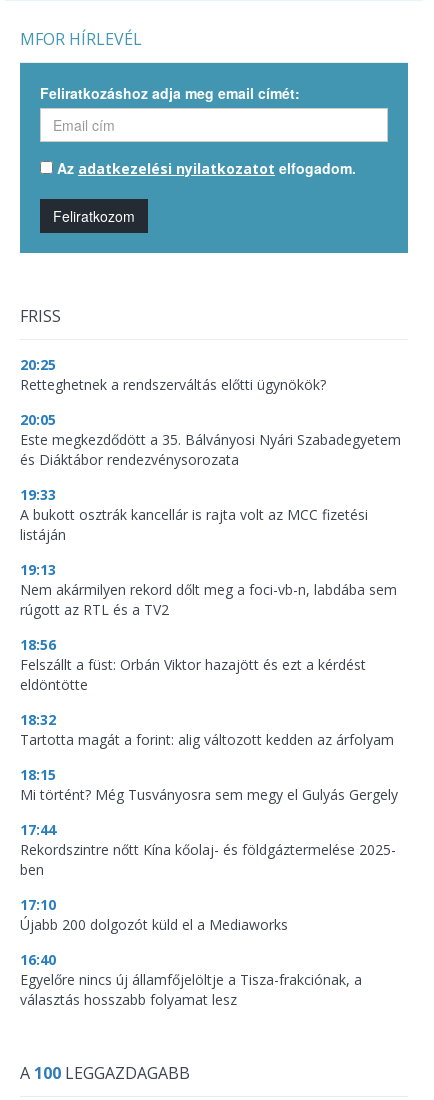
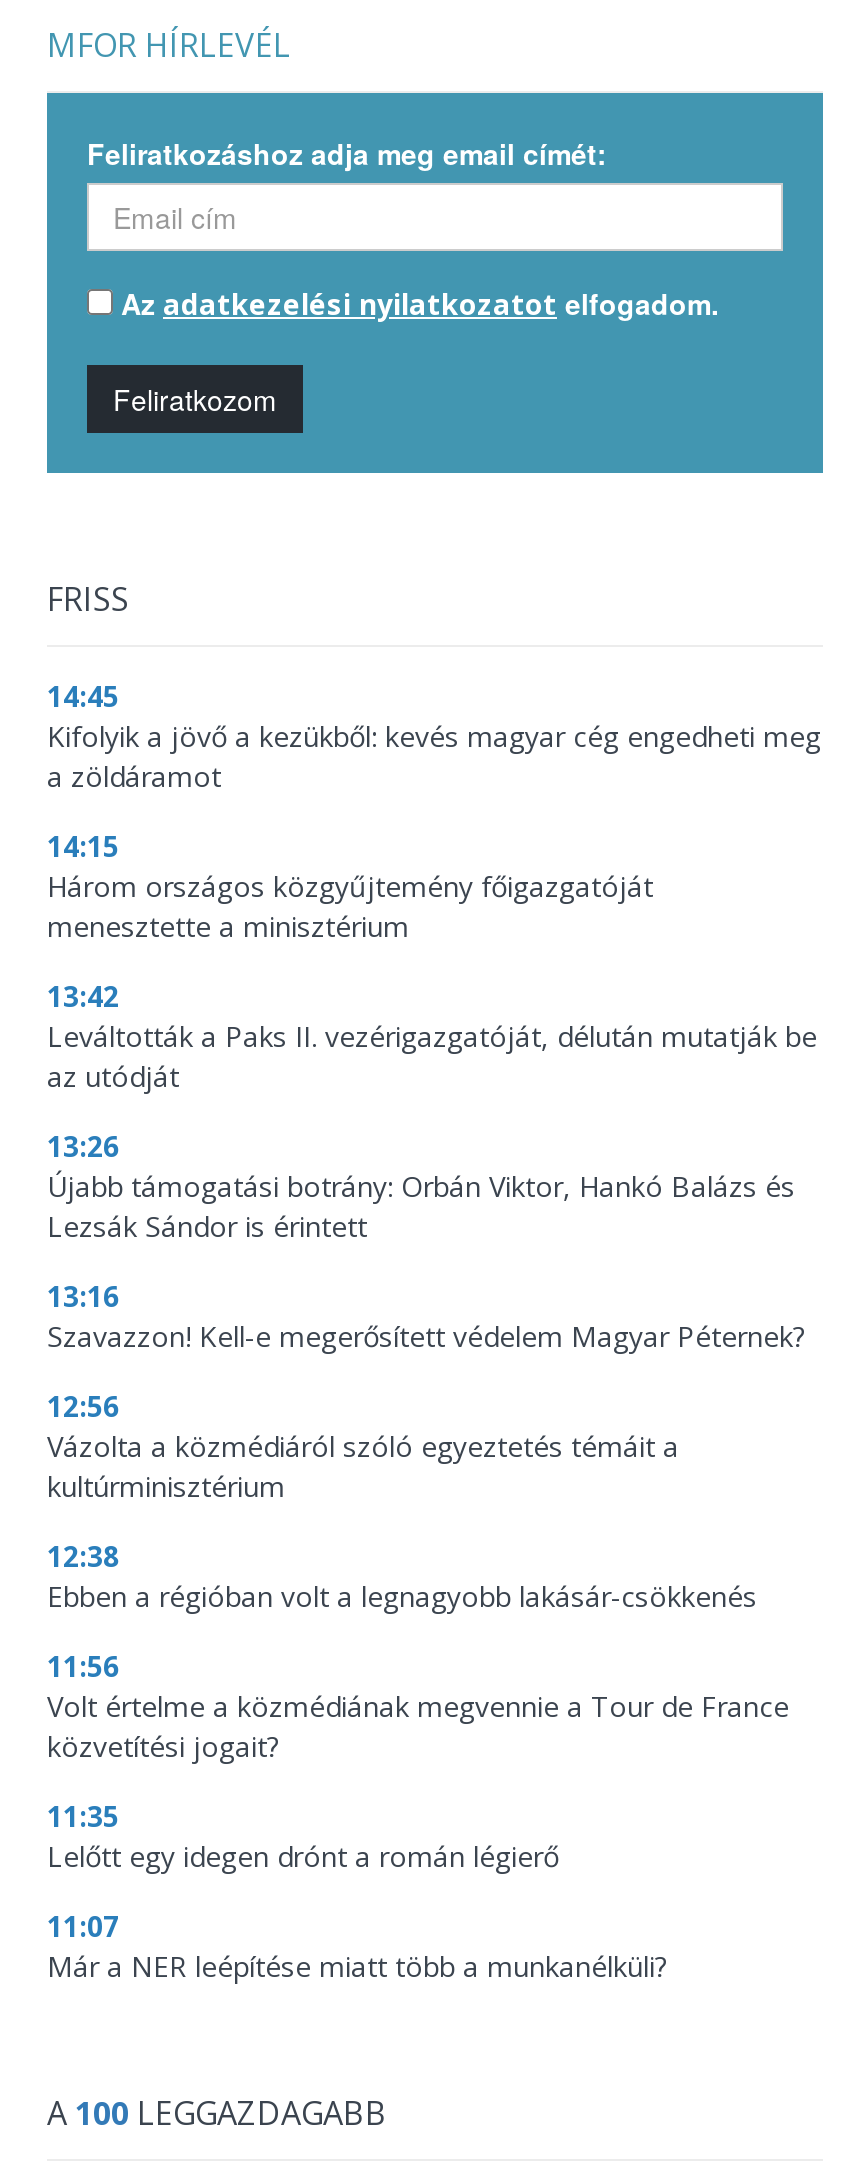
- 20:25
- Retteghetnek a rendszerváltás előtti ügynökök?
+ 14:45
+ Kifolyik a jövő a kezükből: kevés magyar cég engedheti meg
+ a zöldáramot

- 20:05
- Este megkezdődött a 35. Bálványosi Nyári Szabadegyetem
- és Diáktábor rendezvénysorozata
+ 14:15
+ Három országos közgyűjtemény főigazgatóját
+ menesztette a minisztérium

- 19:33
- A bukott osztrák kancellár is rajta volt az MCC fizetési
- listáján
+ 13:42
+ Leváltották a Paks II. vezérigazgatóját, délután mutatják be
+ az utódját

- 19:13
- Nem akármilyen rekord dőlt meg a foci-vb-n, labdába sem
- rúgott az RTL és a TV2
+ 13:26
+ Újabb támogatási botrány: Orbán Viktor, Hankó Balázs és
+ Lezsák Sándor is érintett

- 18:56
- Felszállt a füst: Orbán Viktor hazajött és ezt a kérdést
- eldöntötte
+ 13:16
+ Szavazzon! Kell-e megerősített védelem Magyar Péternek?

- 18:32
- Tartotta magát a forint: alig változott kedden az árfolyam
+ 12:56
+ Vázolta a közmédiáról szóló egyeztetés témáit a
+ kultúrminisztérium

- 18:15
- Mi történt? Még Tusványosra sem megy el Gulyás Gergely
+ 12:38
+ Ebben a régióban volt a legnagyobb lakásár-csökkenés

- 17:44
- Rekordszintre nőtt Kína kőolaj- és földgáztermelése 2025-
- ben
+ 11:56
+ Volt értelme a közmédiának megvennie a Tour de France
+ közvetítési jogait?

- 17:10
- Újabb 200 dolgozót küld el a Mediaworks
+ 11:35
+ Lelőtt egy idegen drónt a román légierő

- 16:40
- Egyelőre nincs új államfőjelöltje a Tisza-frakciónak, a
- választás hosszabb folyamat lesz
+ 11:07
+ Már a NER leépítése miatt több a munkanélküli?
